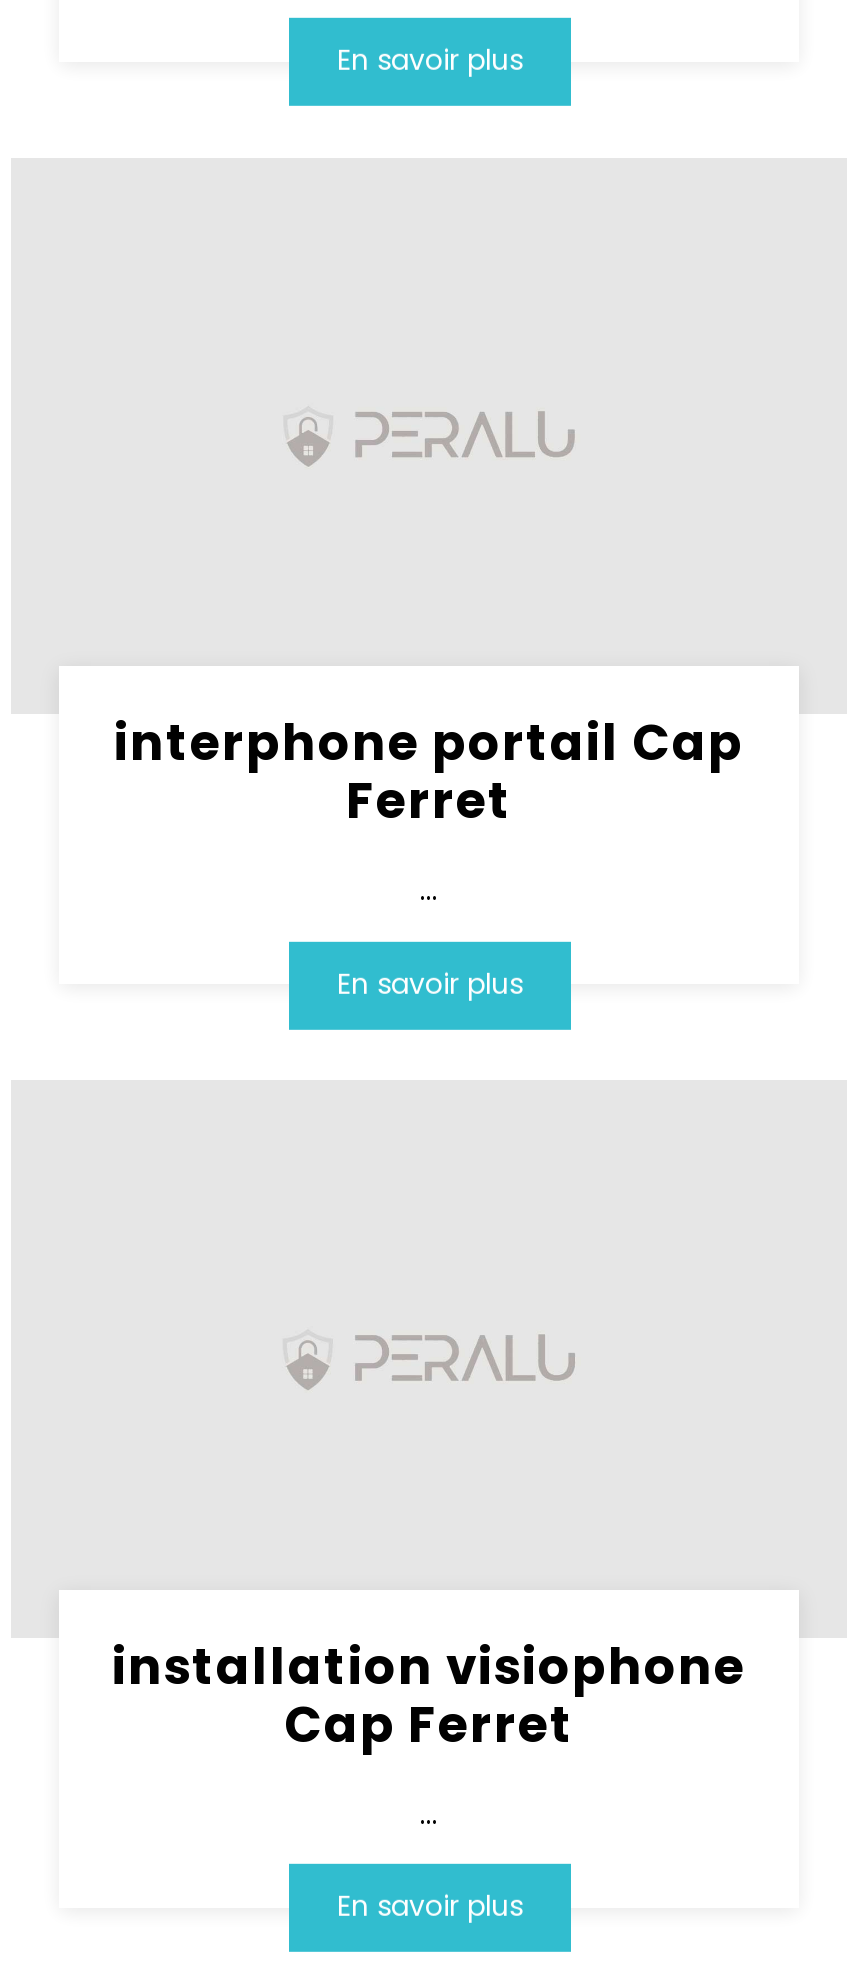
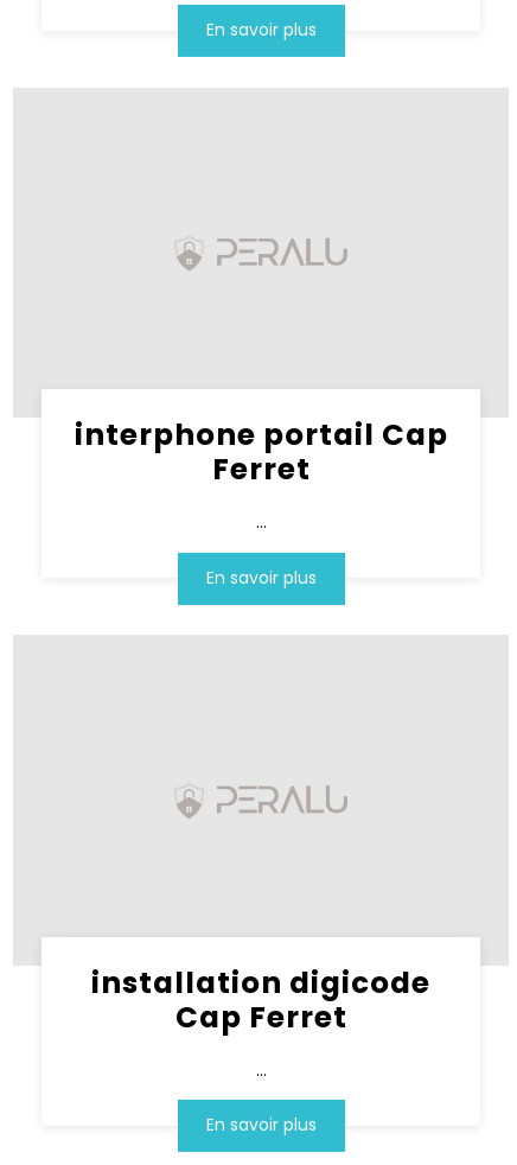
- installation visiophone
+ installation digicode
